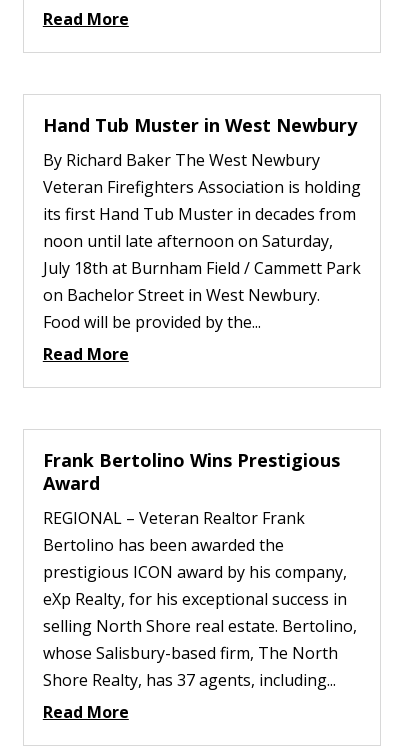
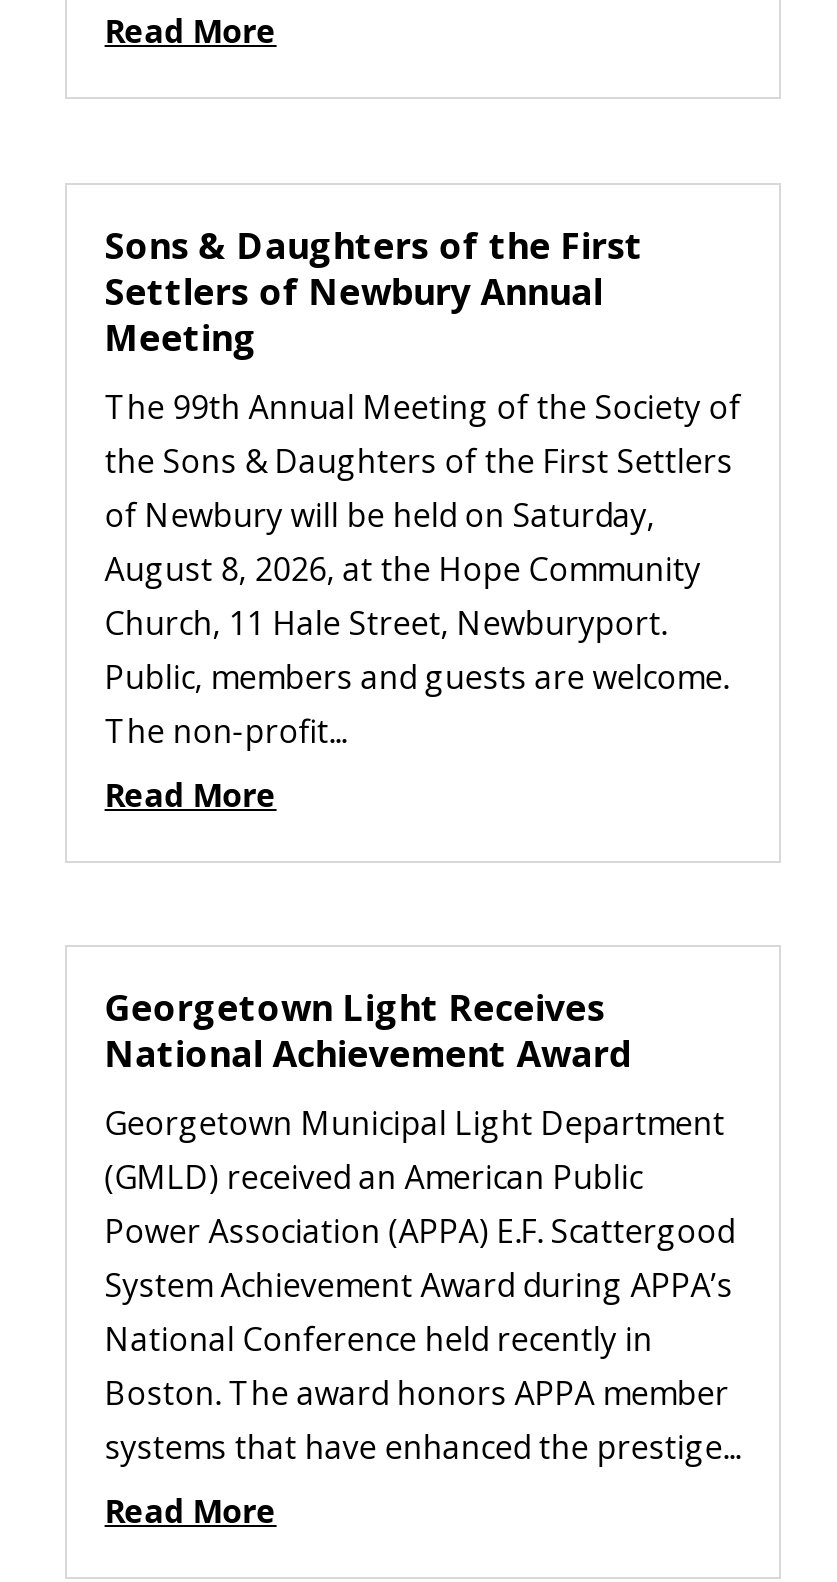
- Hand Tub Muster in West Newbury
+ Sons & Daughters of the First
+ Settlers of Newbury Annual
+ Meeting

- By Richard Baker The West Newbury
- Veteran Firefighters Association is holding
- its first Hand Tub Muster in decades from
- noon until late afternoon on Saturday,
- July 18th at Burnham Field / Cammett Park
- on Bachelor Street in West Newbury.
- Food will be provided by the...
+ The 99th Annual Meeting of the Society of
+ the Sons & Daughters of the First Settlers
+ of Newbury will be held on Saturday,
+ August 8, 2026, at the Hope Community
+ Church, 11 Hale Street, Newburyport.
+ Public, members and guests are welcome.
+ The non-profit...

- Frank Bertolino Wins Prestigious
- Award
+ Georgetown Light Receives
+ National Achievement Award

- REGIONAL – Veteran Realtor Frank
- Bertolino has been awarded the
- prestigious ICON award by his company,
- eXp Realty, for his exceptional success in
- selling North Shore real estate. Bertolino,
- whose Salisbury-based firm, The North
- Shore Realty, has 37 agents, including...
+ Georgetown Municipal Light Department
+ (GMLD) received an American Public
+ Power Association (APPA) E.F. Scattergood
+ System Achievement Award during APPA’s
+ National Conference held recently in
+ Boston. The award honors APPA member
+ systems that have enhanced the prestige...
